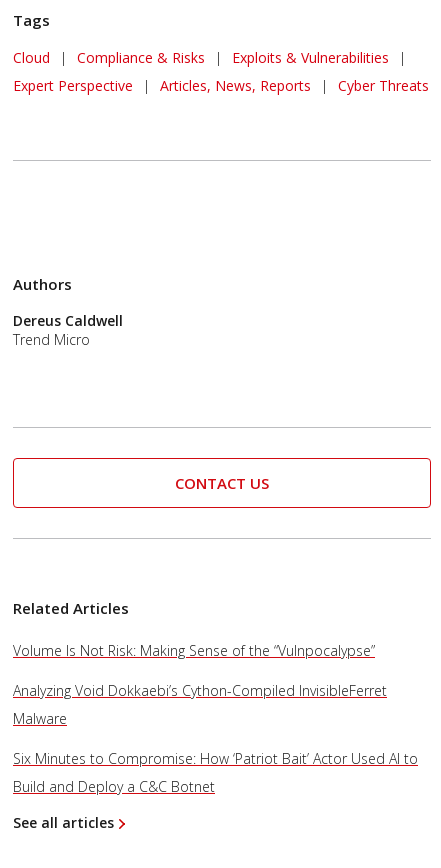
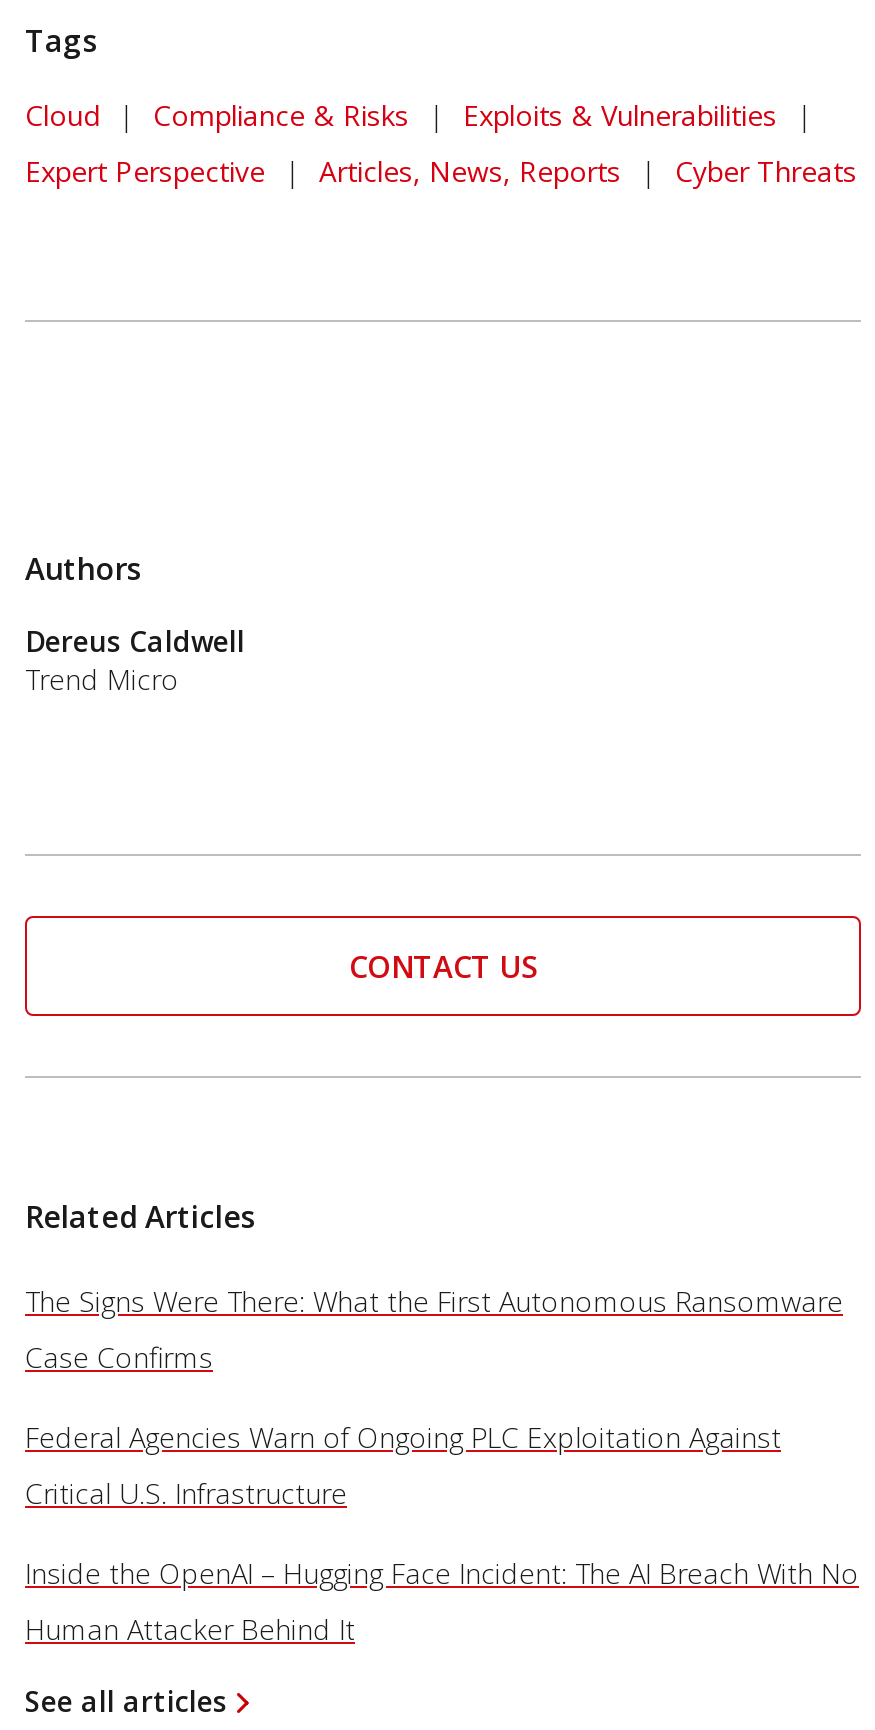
- Volume Is Not Risk: Making Sense of the “Vulnpocalypse”
- Analyzing Void Dokkaebi’s Cython-Compiled InvisibleFerret
- Malware
- Six Minutes to Compromise: How ‘Patriot Bait’ Actor Used AI to
- Build and Deploy a C&C Botnet
+ The Signs Were There: What the First Autonomous Ransomware
+ Case Confirms
+ Federal Agencies Warn of Ongoing PLC Exploitation Against
+ Critical U.S. Infrastructure
+ Inside the OpenAI – Hugging Face Incident: The AI Breach With No
+ Human Attacker Behind It
